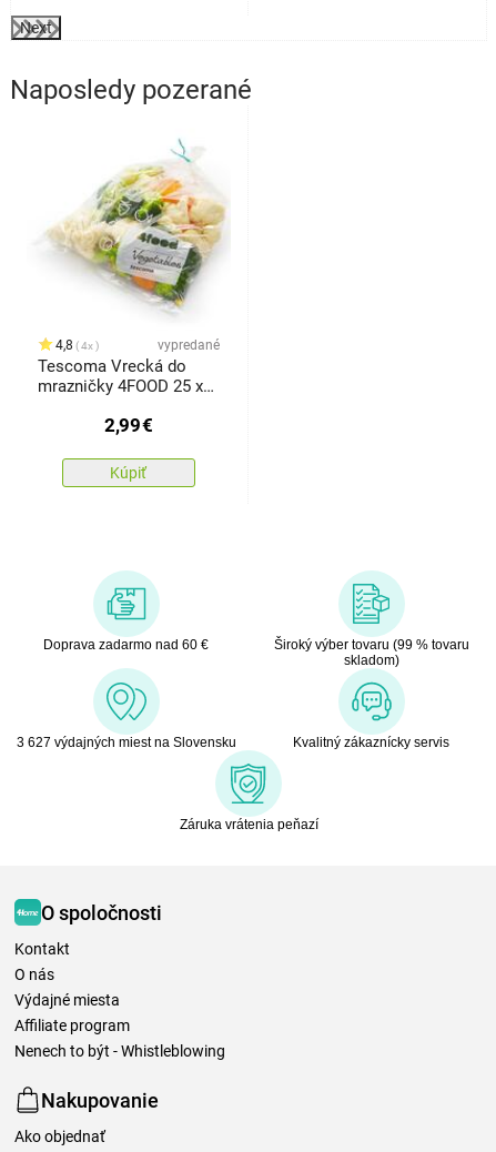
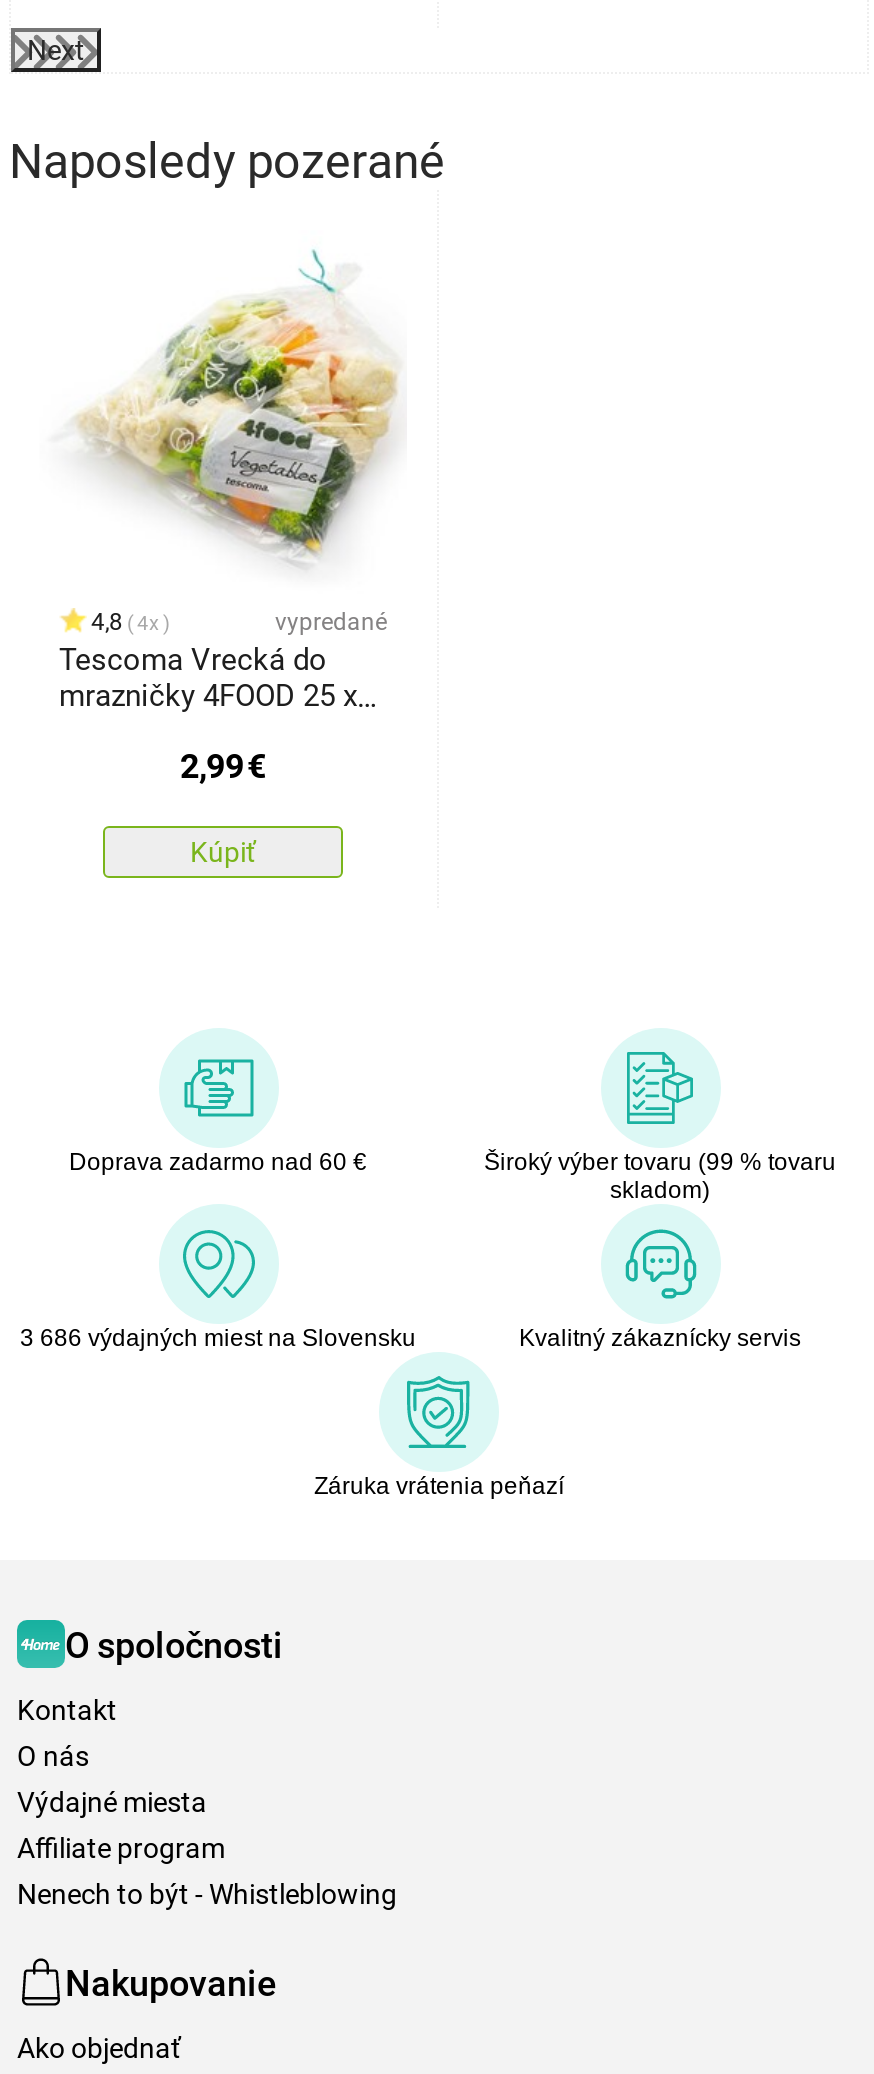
- 3 627 výdajných miest na Slovensku
+ 3 686 výdajných miest na Slovensku
